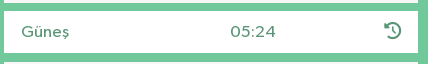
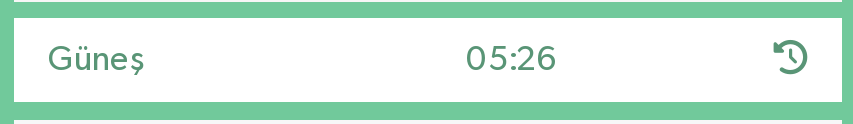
- 05:24
+ 05:26
